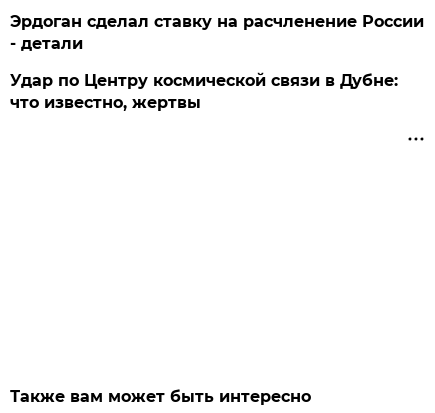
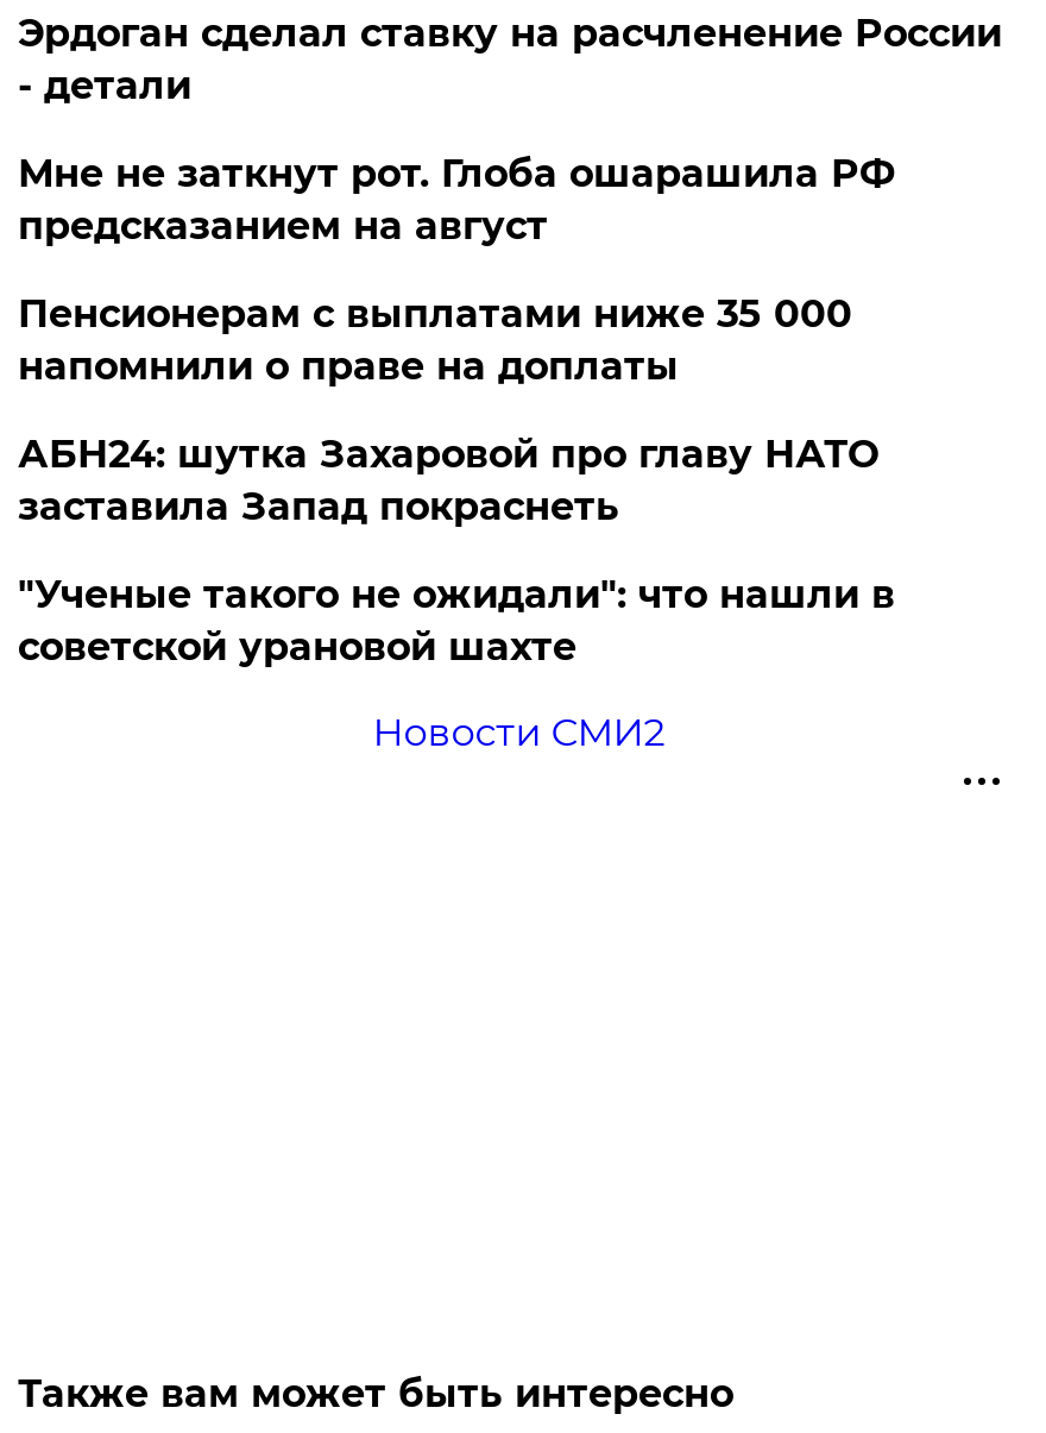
- Удар по Центру космической связи в Дубне:
- что известно, жертвы
+ Мне не заткнут рот. Глоба ошарашила РФ
+ предсказанием на август
+ Пенсионерам с выплатами ниже 35 000
+ напомнили о праве на доплаты
+ АБН24: шутка Захаровой про главу НАТО
+ заставила Запад покраснеть
+ "Ученые такого не ожидали": что нашли в
+ советской урановой шахте
+ Новости СМИ2
